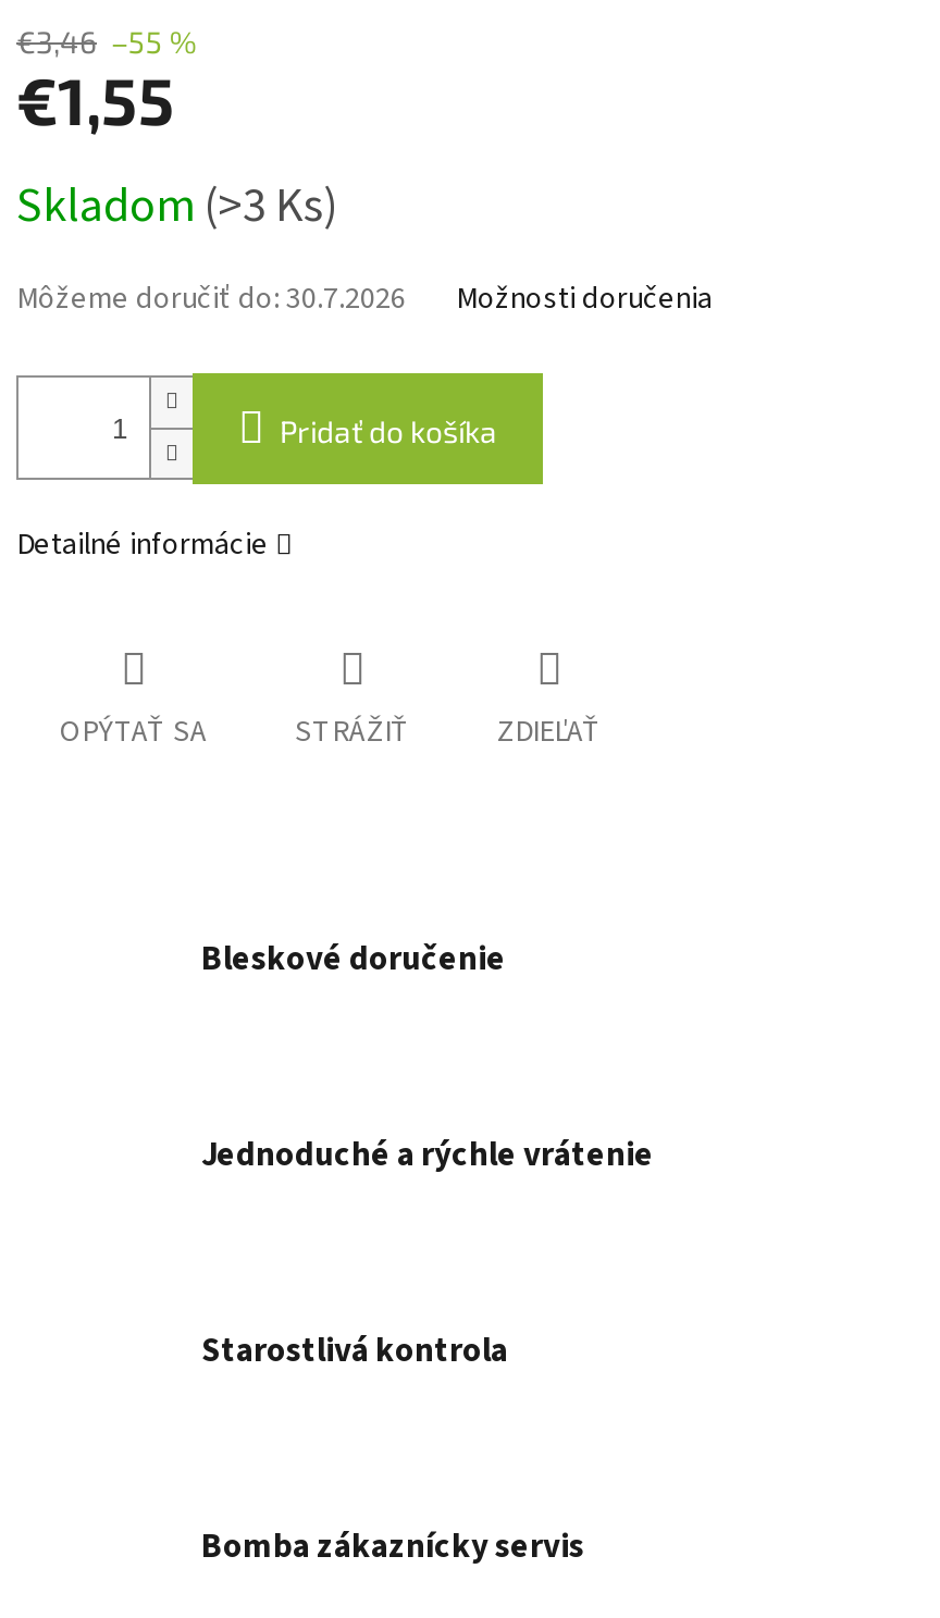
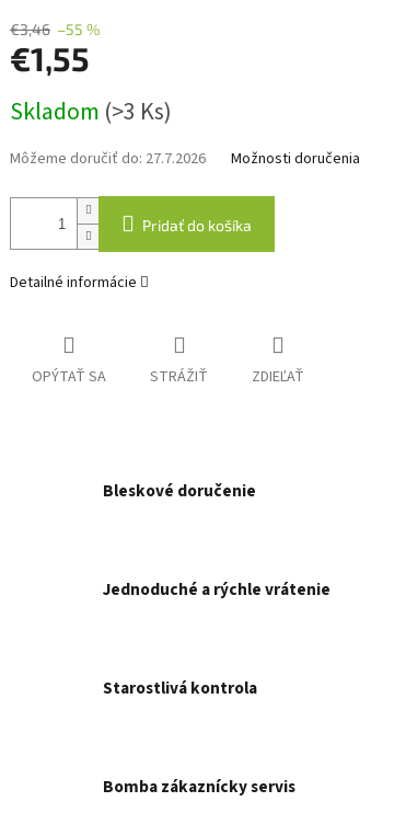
- Môžeme doručiť do: 30.7.2026
+ Môžeme doručiť do: 27.7.2026
